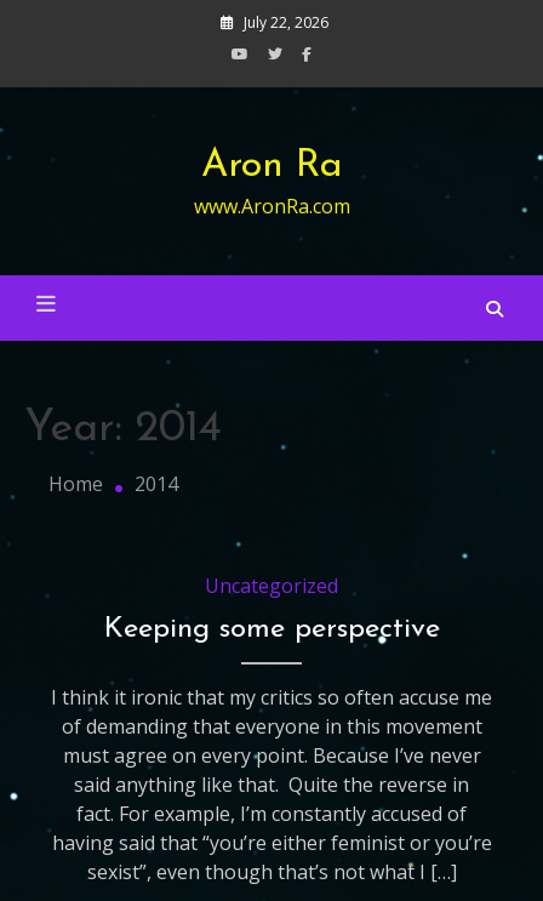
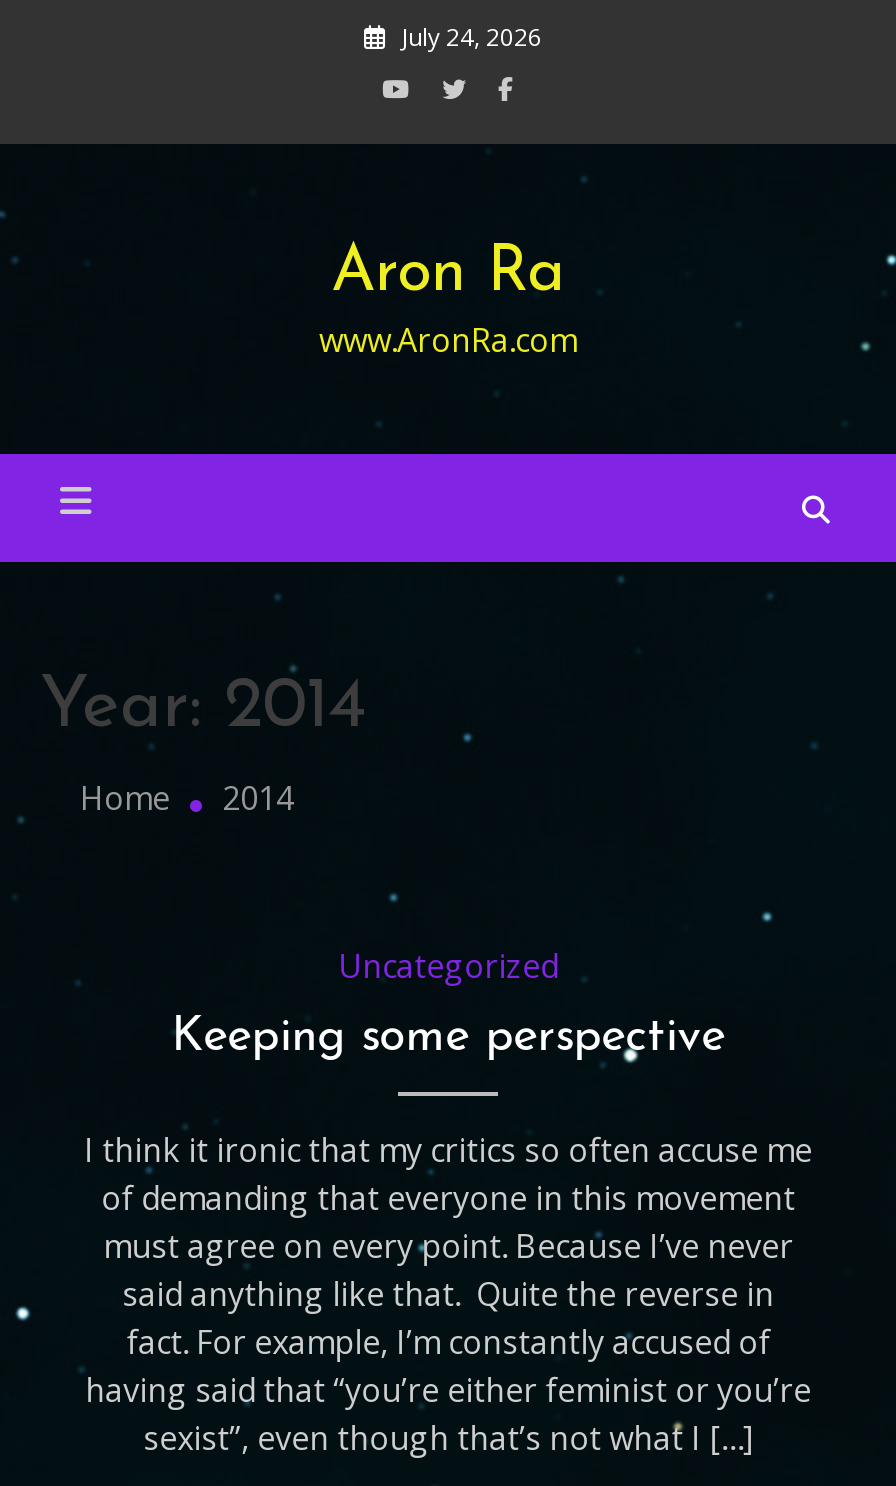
- July 22, 2026
+ July 24, 2026
